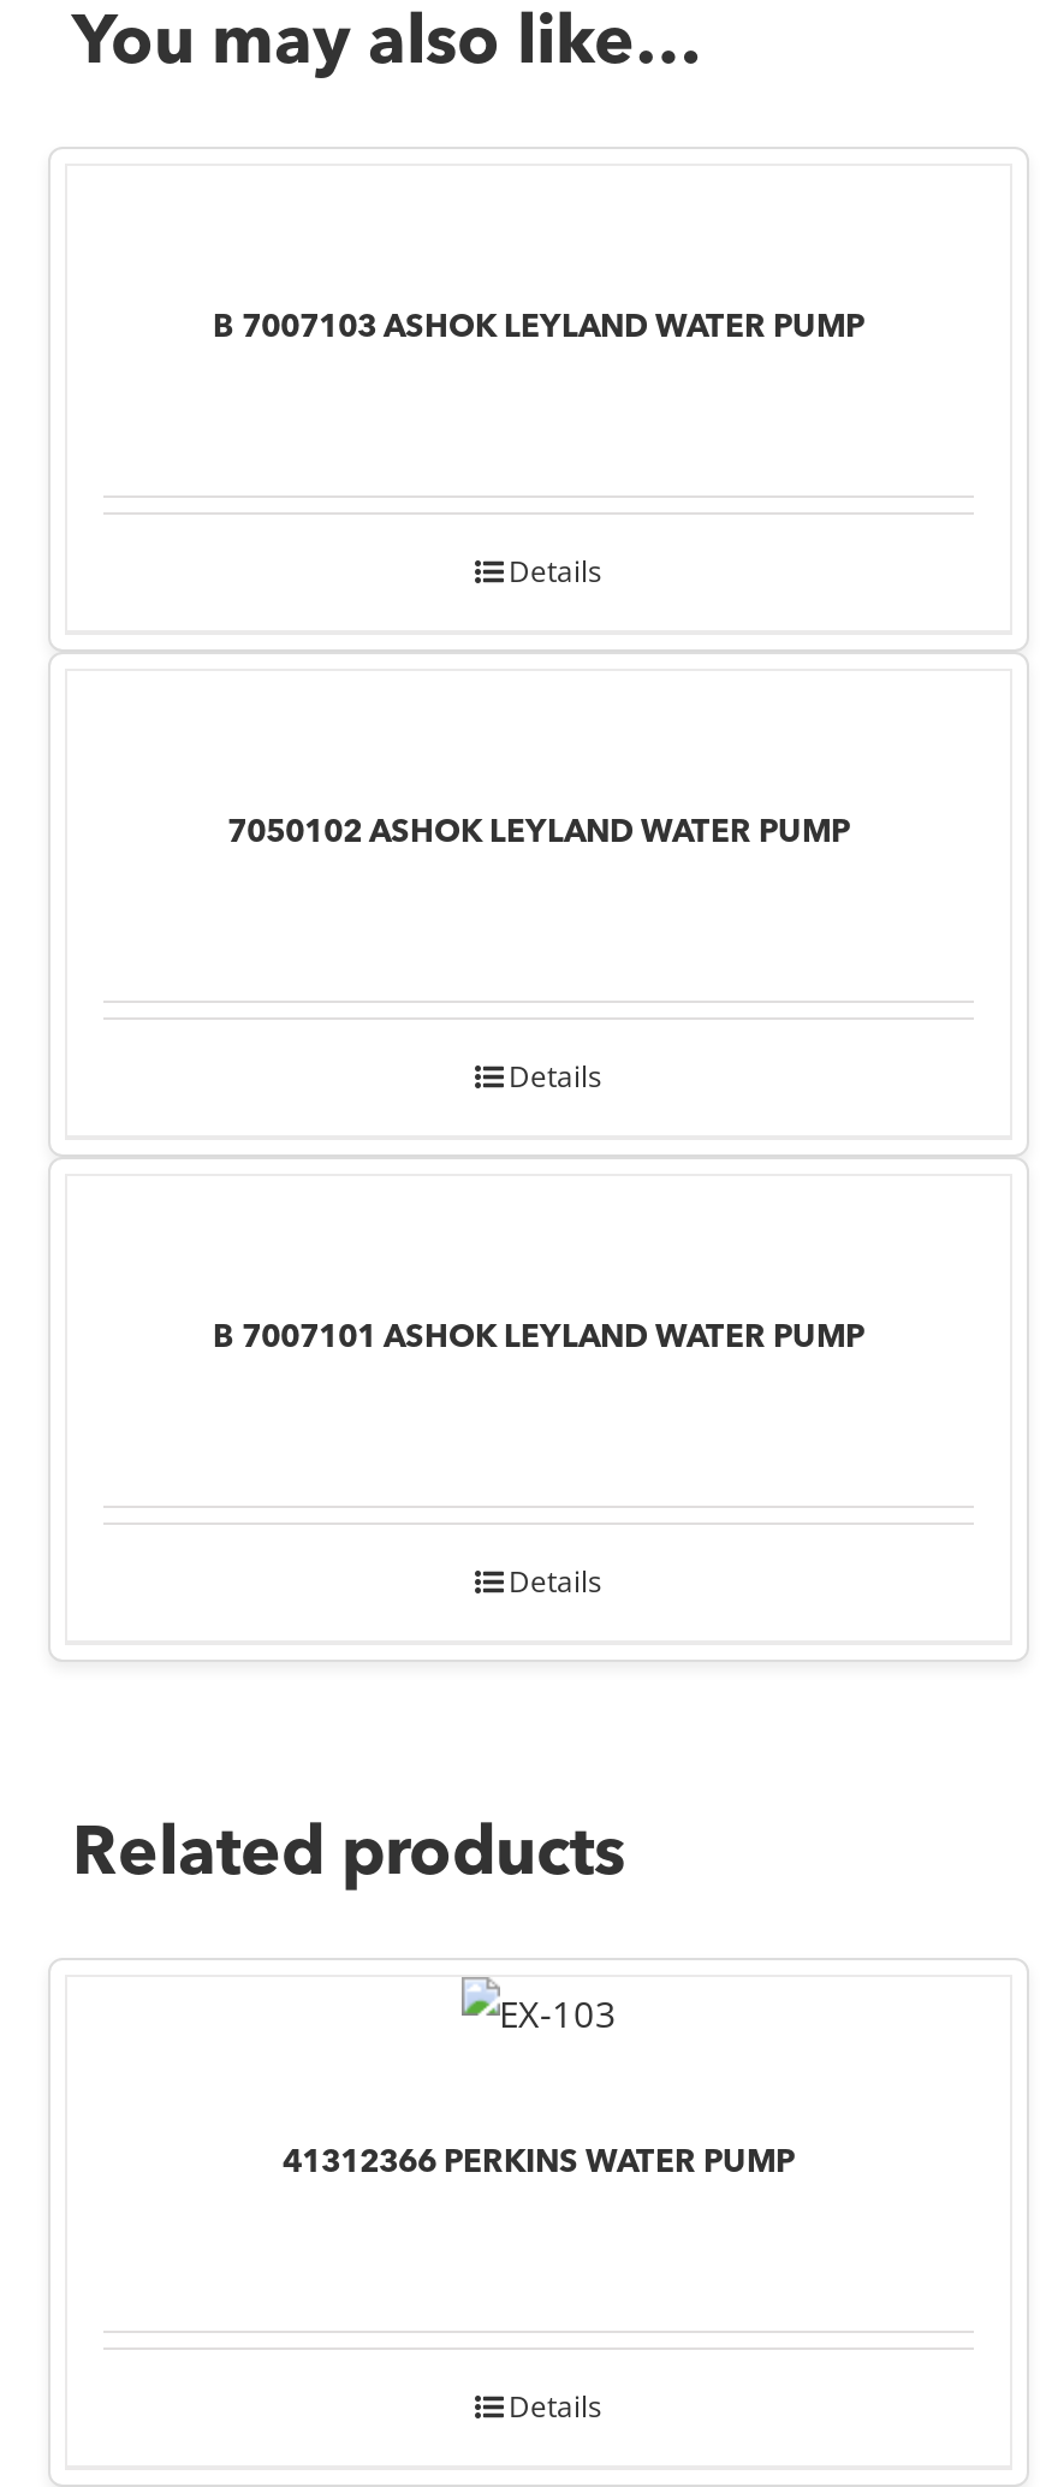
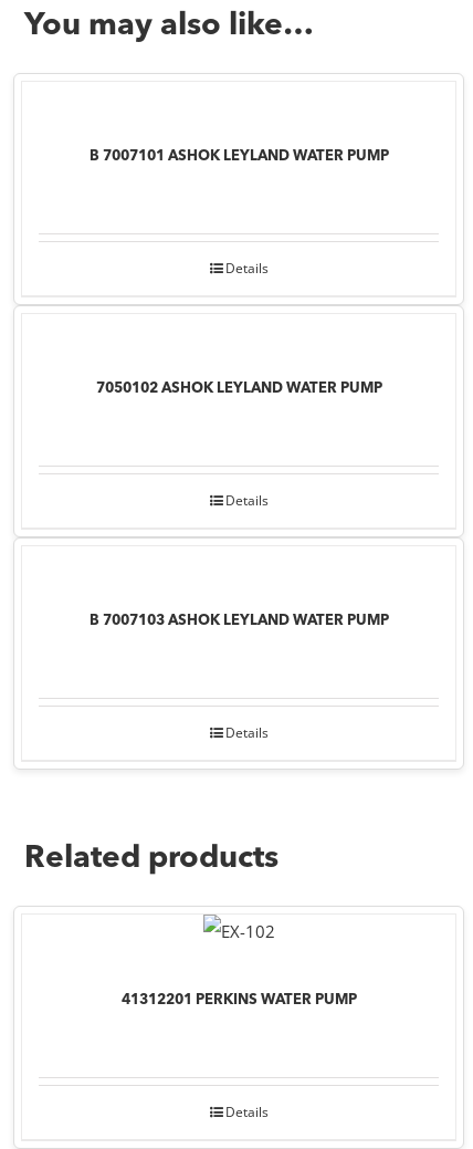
moved down: B 7007103 ASHOK LEYLAND WATER PUMP

moved up: B 7007101 ASHOK LEYLAND WATER PUMP

- 41312366 PERKINS WATER PUMP
+ 41312201 PERKINS WATER PUMP
